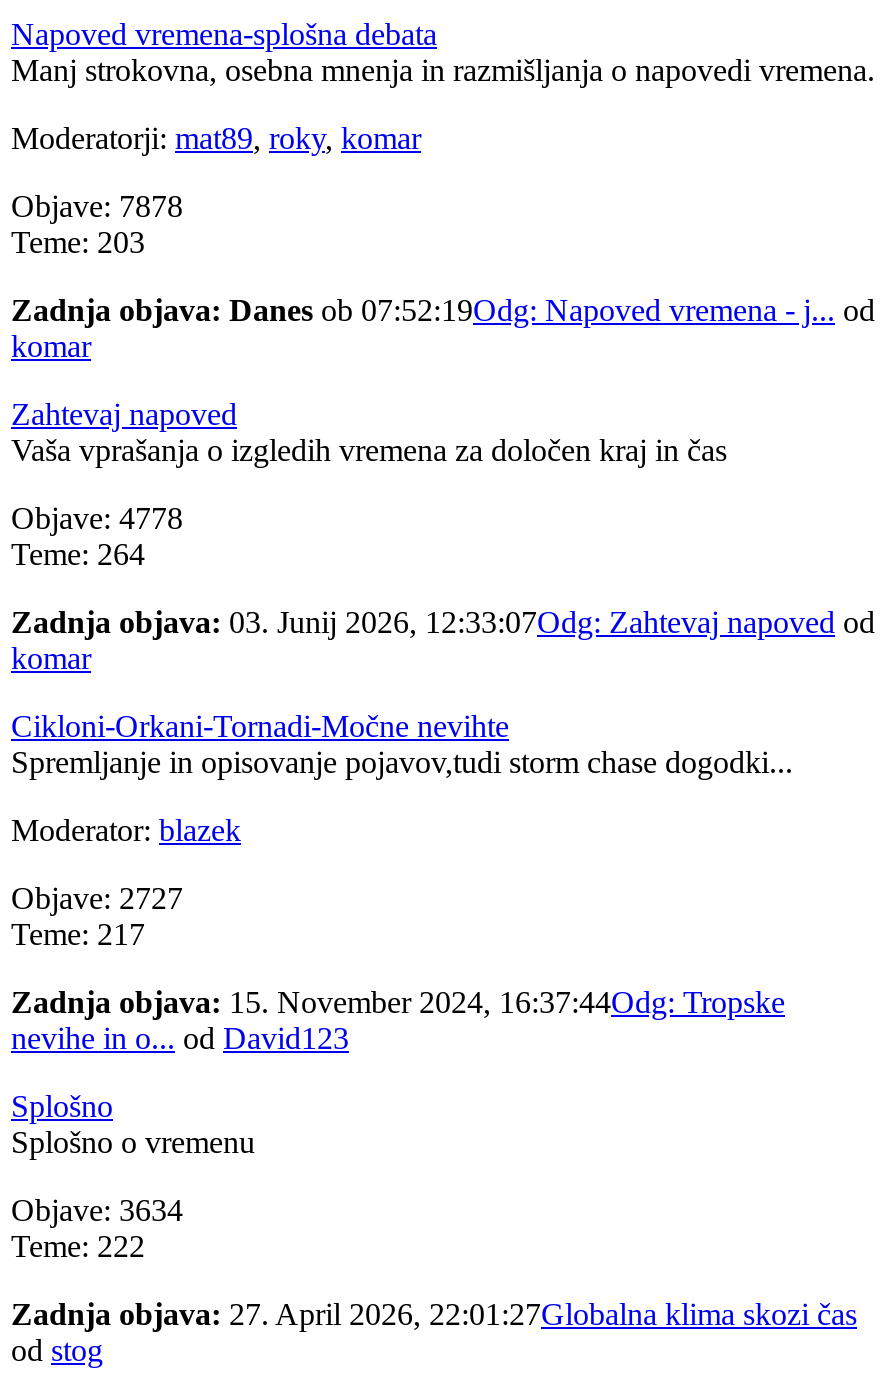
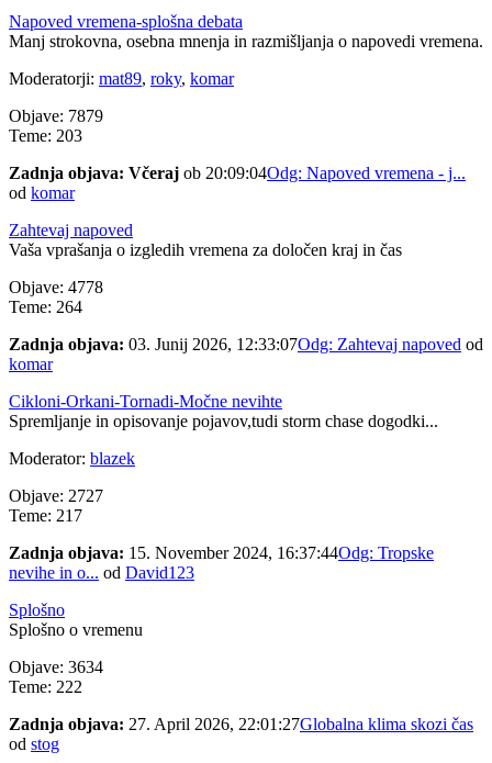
- Objave: 7878
+ Objave: 7879

- Zadnja objava: Danes ob 07:52:19Odg: Napoved vremena - j... od
- komar
+ Zadnja objava: Včeraj ob 20:09:04Odg: Napoved vremena - j...
+ od komar
